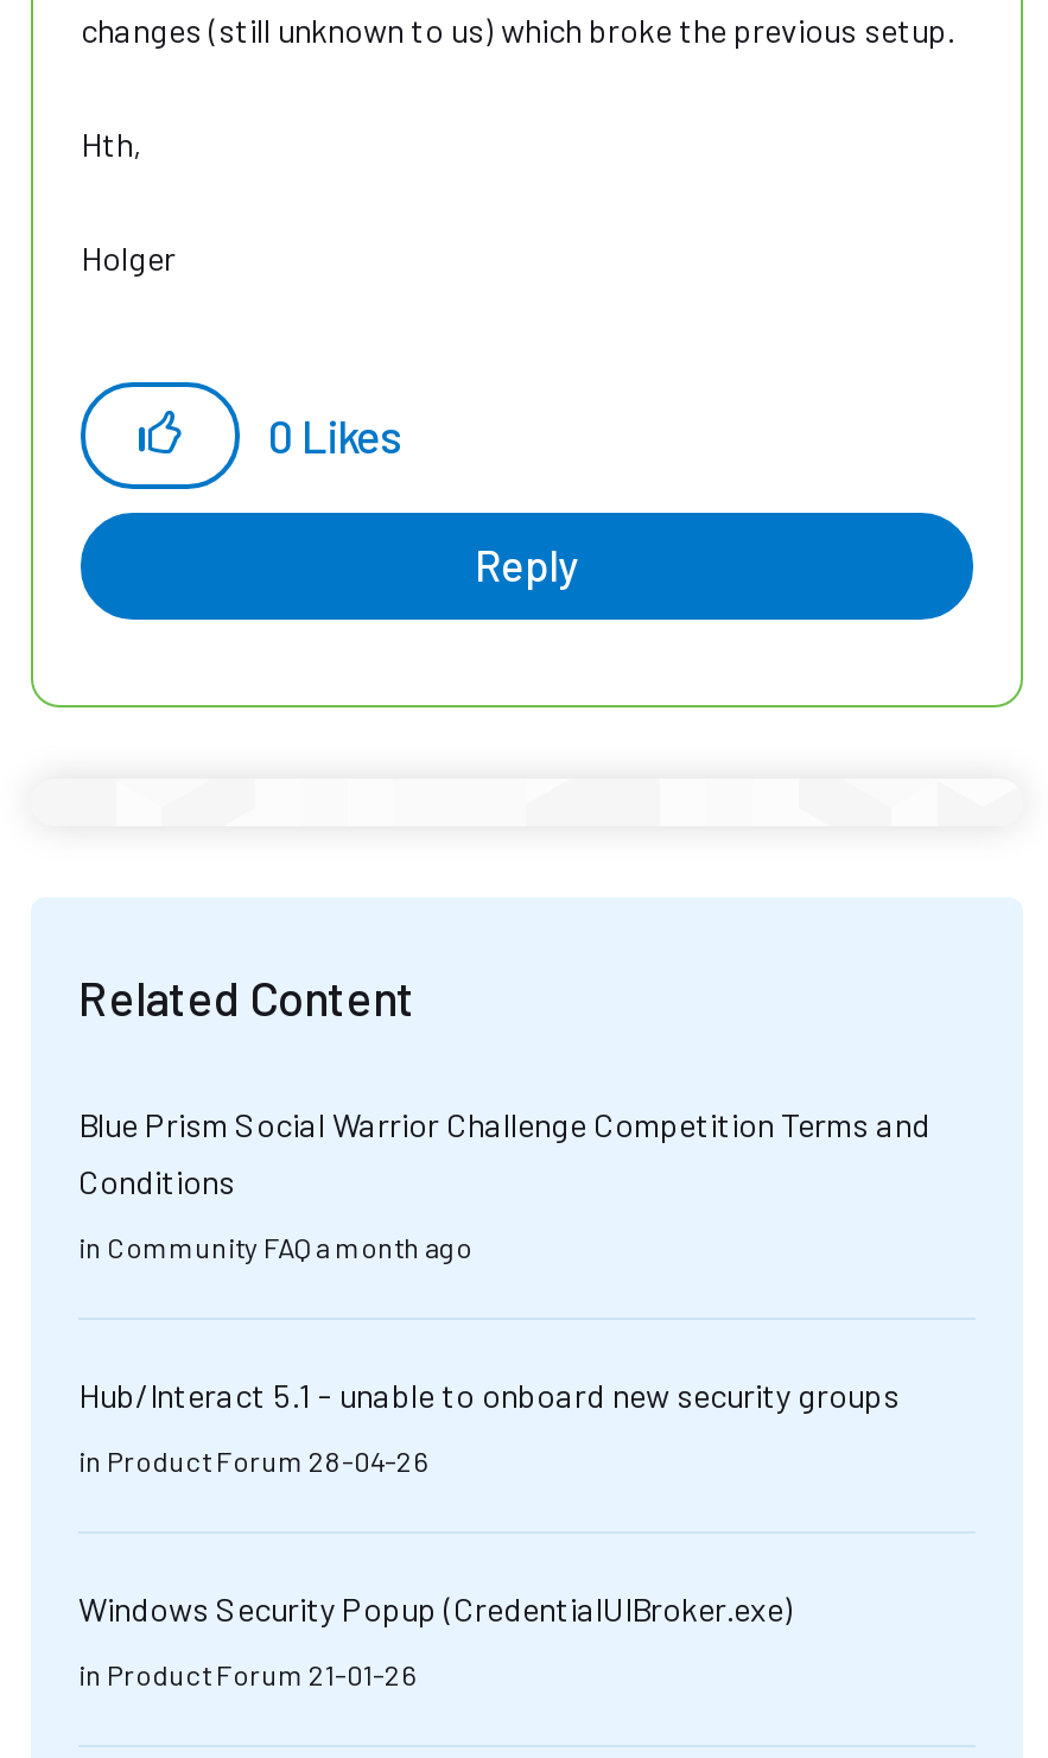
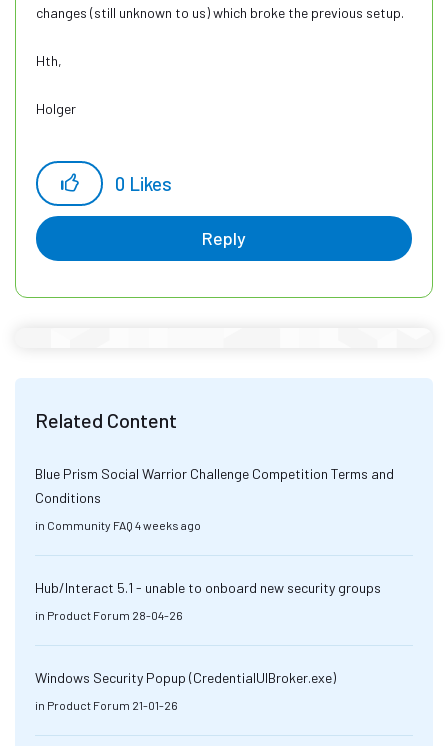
- in Community FAQ a month ago
+ in Community FAQ 4 weeks ago
